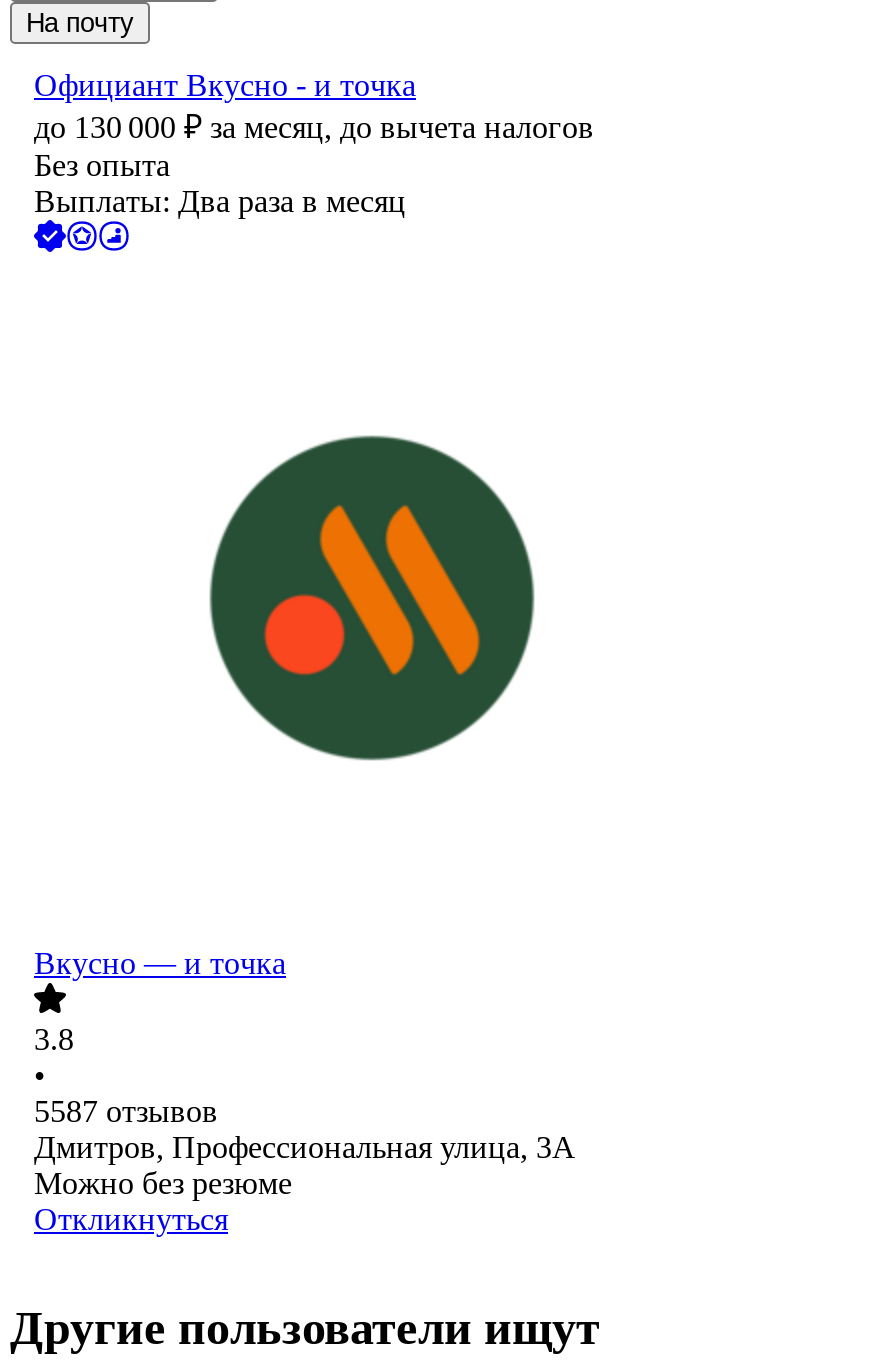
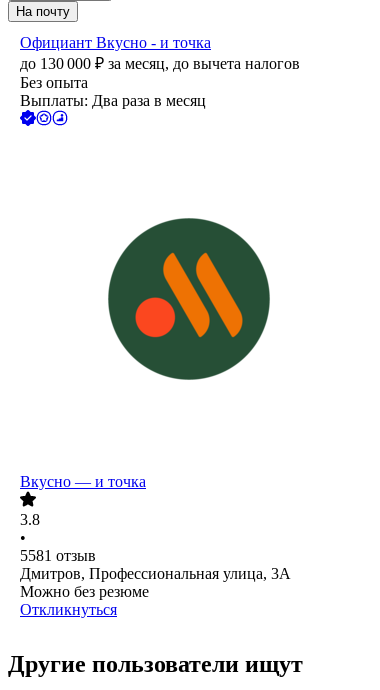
- 5587 отзывов
+ 5581 отзыв
